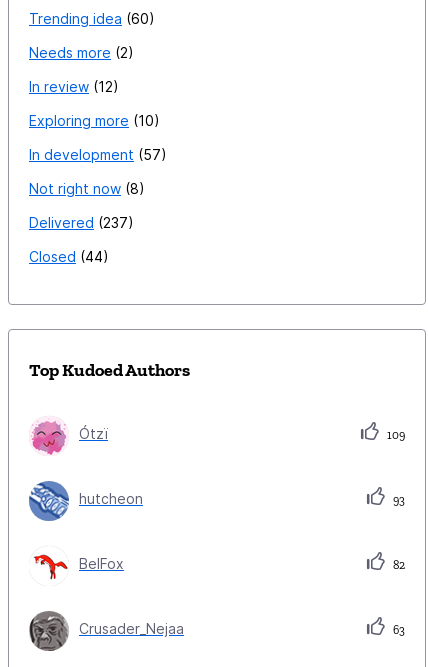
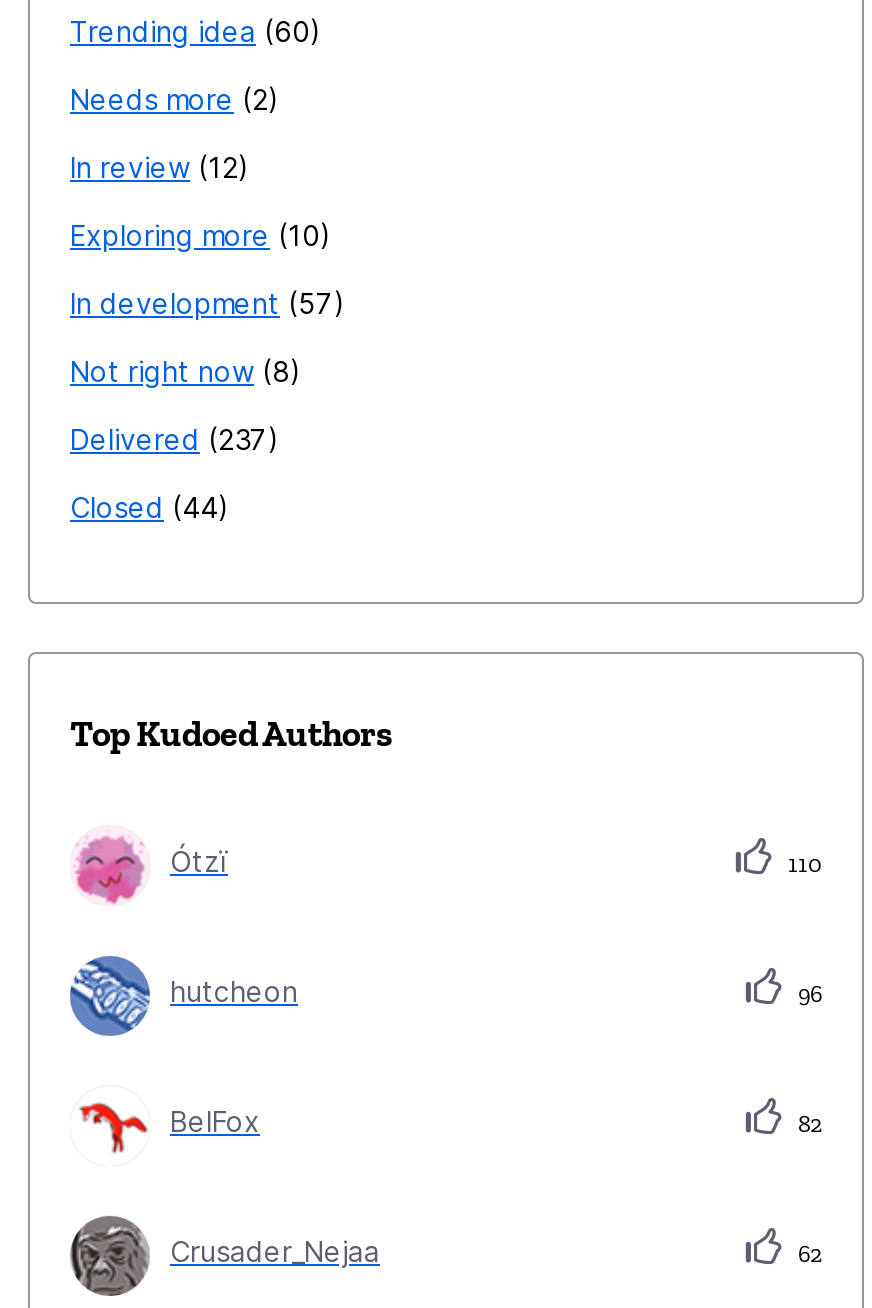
- 109
+ 110

- 93
+ 96

- 63
+ 62
